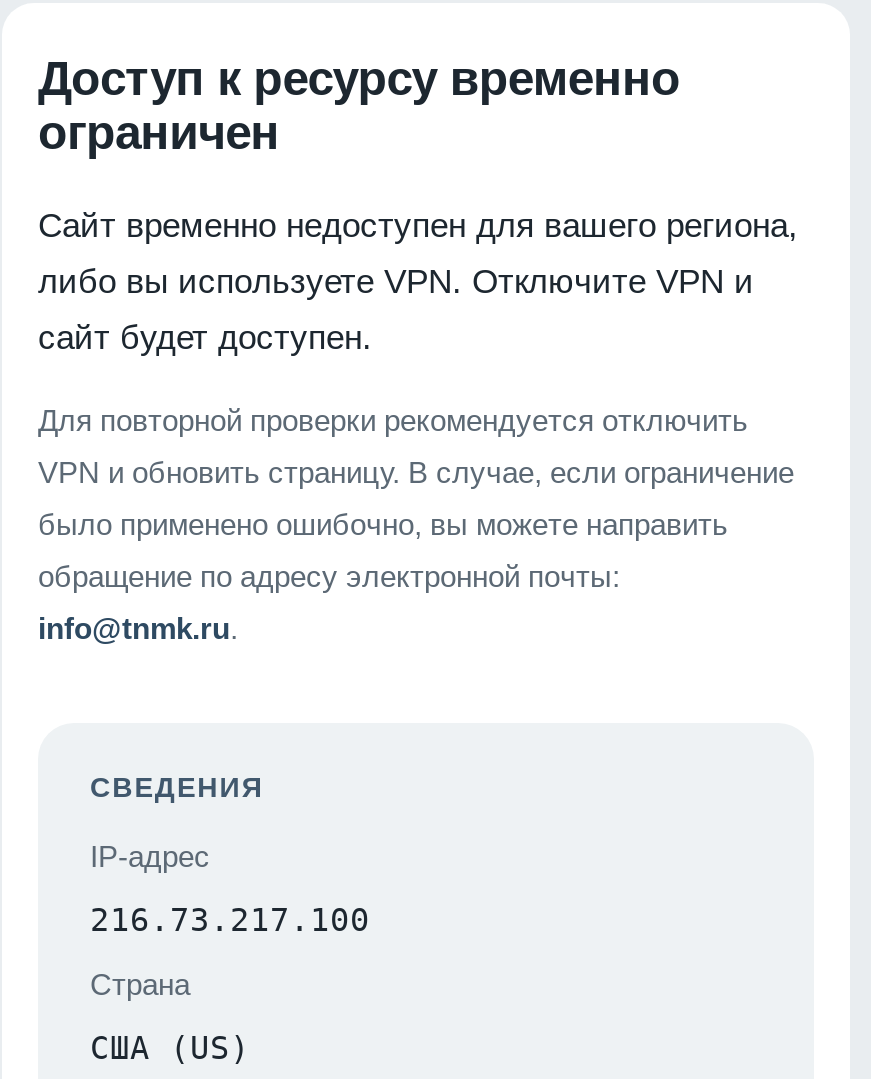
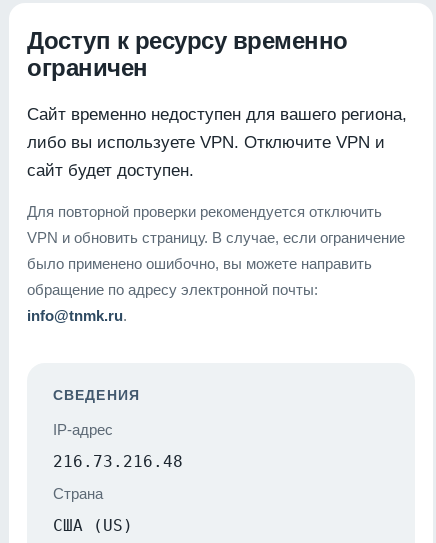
- 216.73.217.100
+ 216.73.216.48
